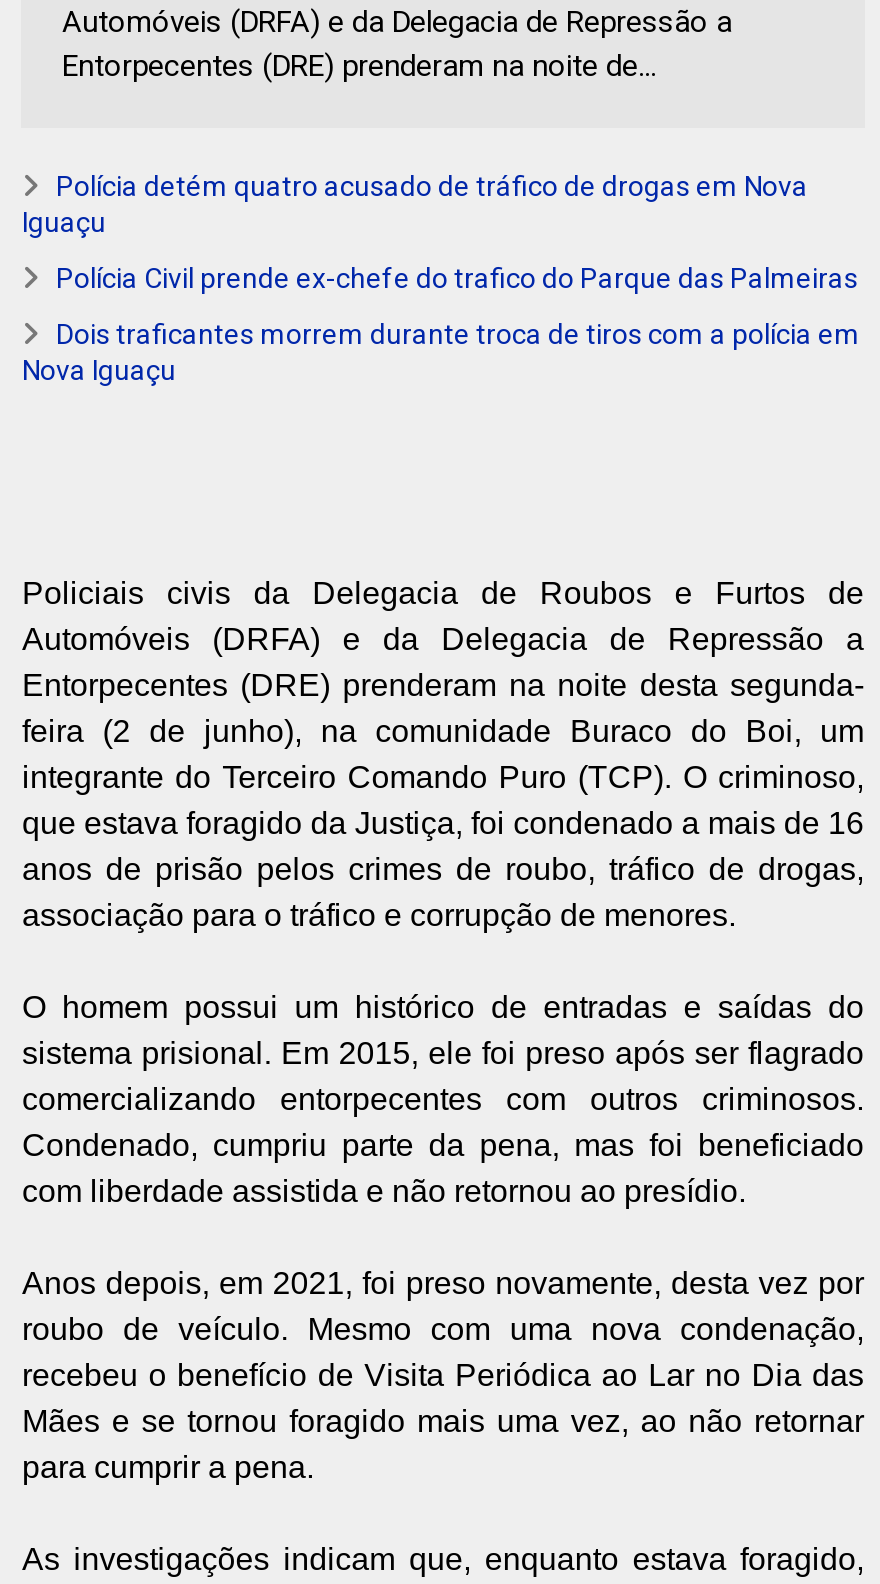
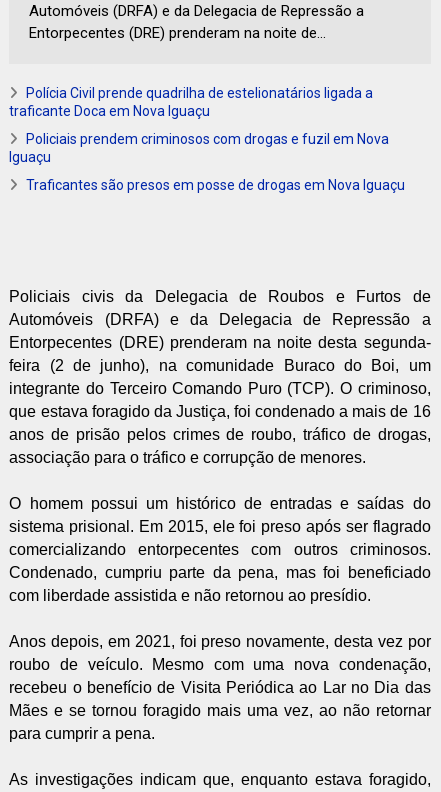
- Polícia detém quatro acusado de tráfico de drogas em Nova
+ Polícia Civil prende quadrilha de estelionatários ligada a
+ traficante Doca em Nova Iguaçu
+ Policiais prendem criminosos com drogas e fuzil em Nova

moved down: Iguaçu

- Polícia Civil prende ex-chefe do trafico do Parque das Palmeiras
- Dois traficantes morrem durante troca de tiros com a polícia em
- Nova Iguaçu
+ Traficantes são presos em posse de drogas em Nova Iguaçu
